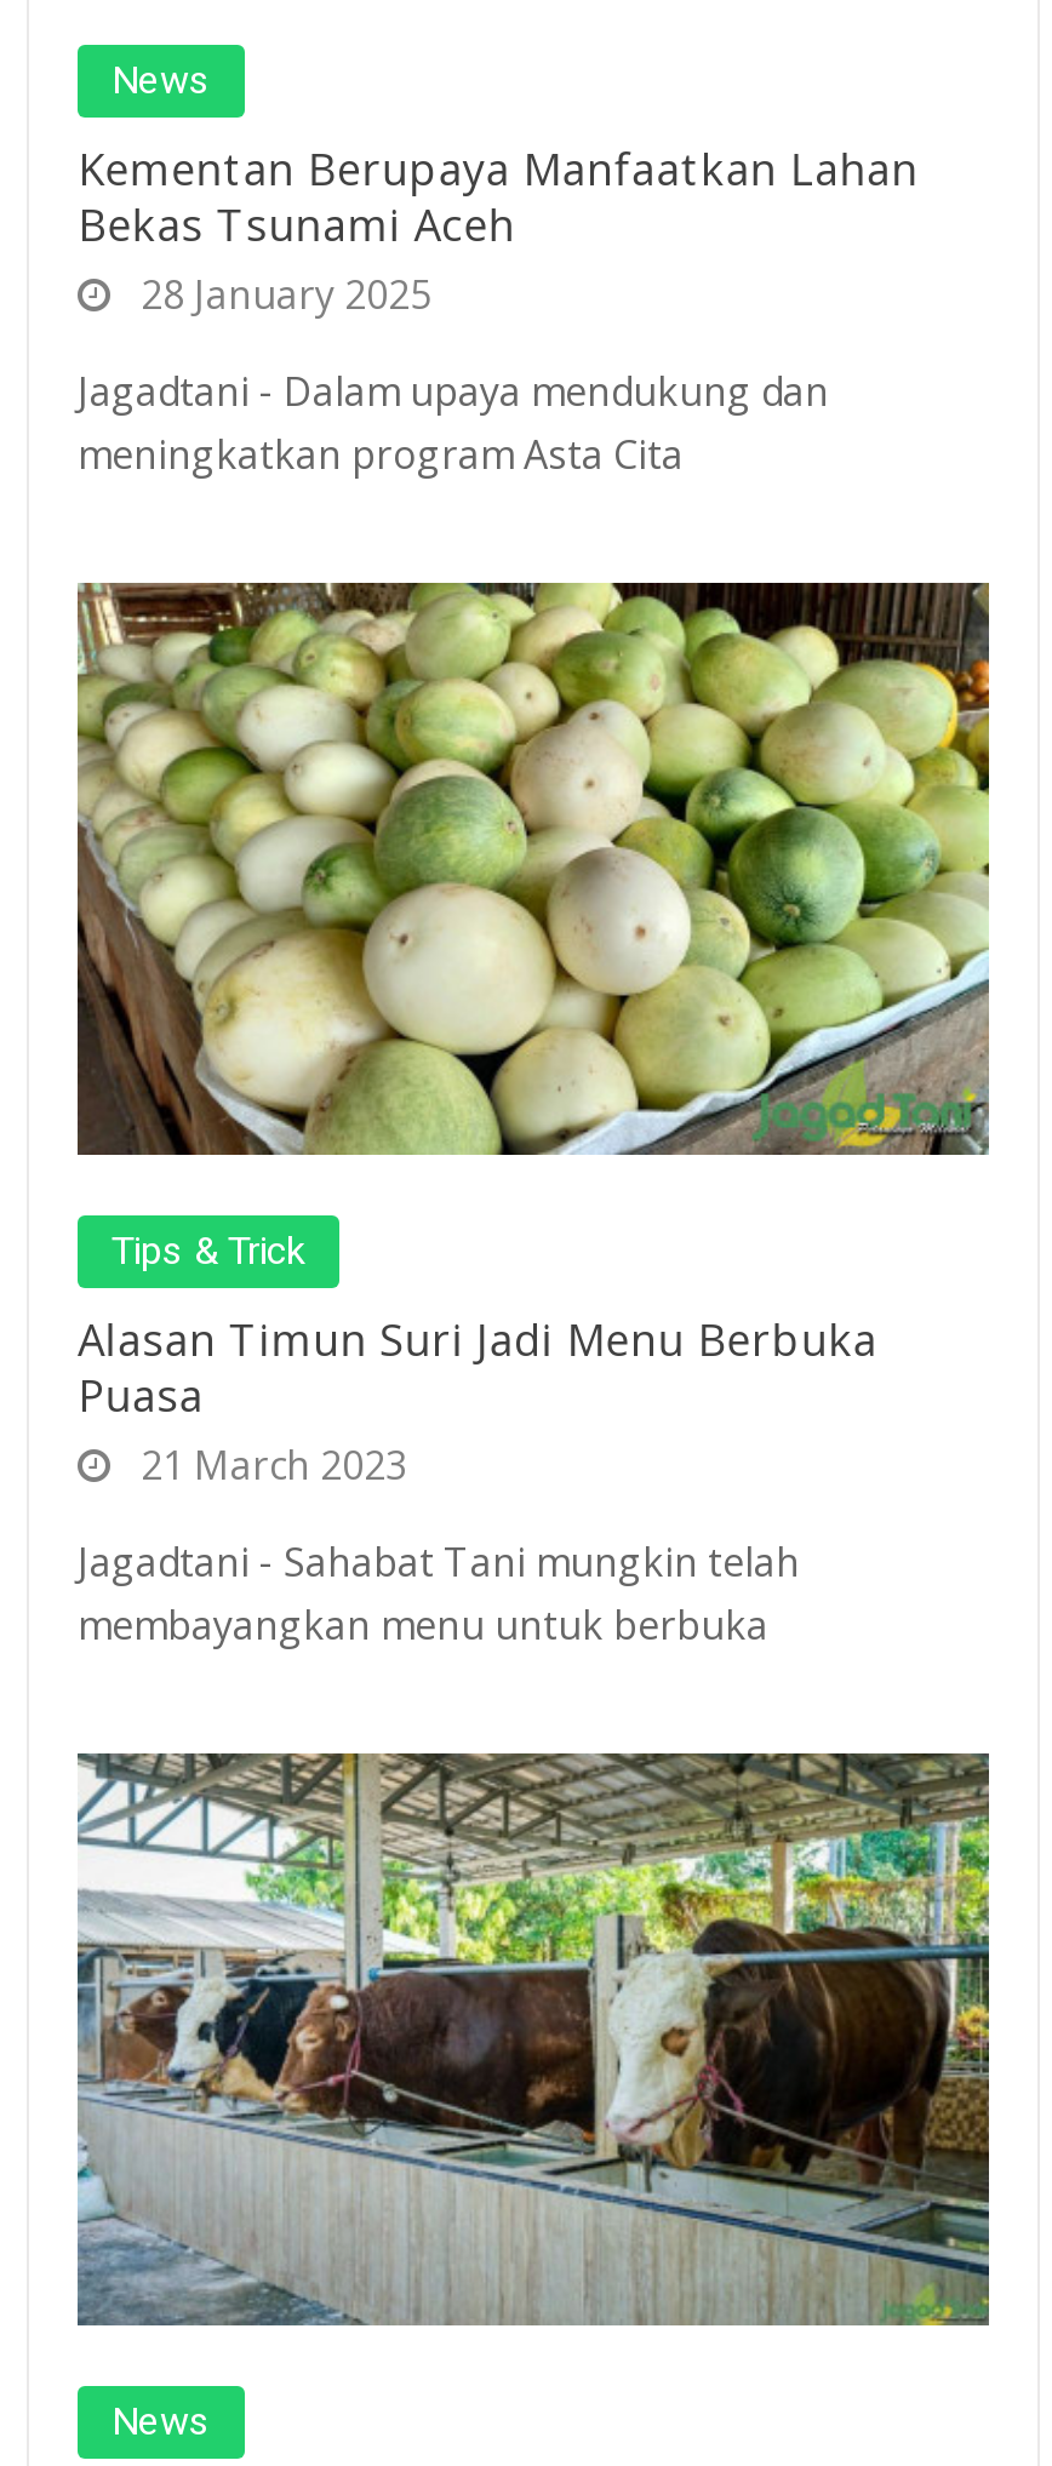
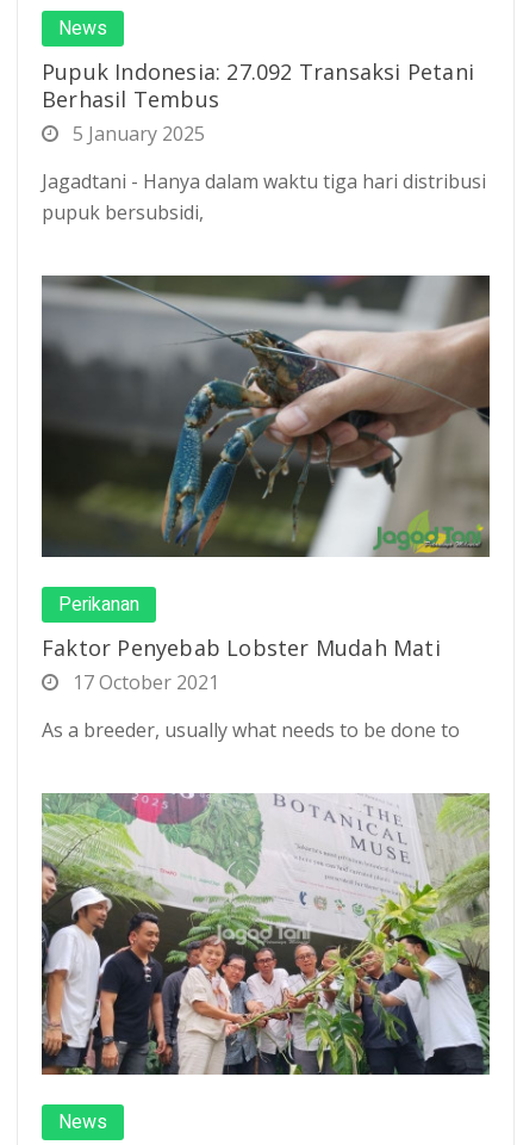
- Kementan Berupaya Manfaatkan Lahan
- Bekas Tsunami Aceh
- 28 January 2025
+ Pupuk Indonesia: 27.092 Transaksi Petani
+ Berhasil Tembus
+ 5 January 2025

- Jagadtani - Dalam upaya mendukung dan
- meningkatkan program Asta Cita
+ Jagadtani - Hanya dalam waktu tiga hari distribusi
+ pupuk bersubsidi,

- [image]
- Tips & Trick
+ [image]
+ Perikanan

- Alasan Timun Suri Jadi Menu Berbuka
- Puasa
- 21 March 2023
+ Faktor Penyebab Lobster Mudah Mati
+ 17 October 2021

- Jagadtani - Sahabat Tani mungkin telah
- membayangkan menu untuk berbuka
+ As a breeder, usually what needs to be done to

- [image]
+ [image]
